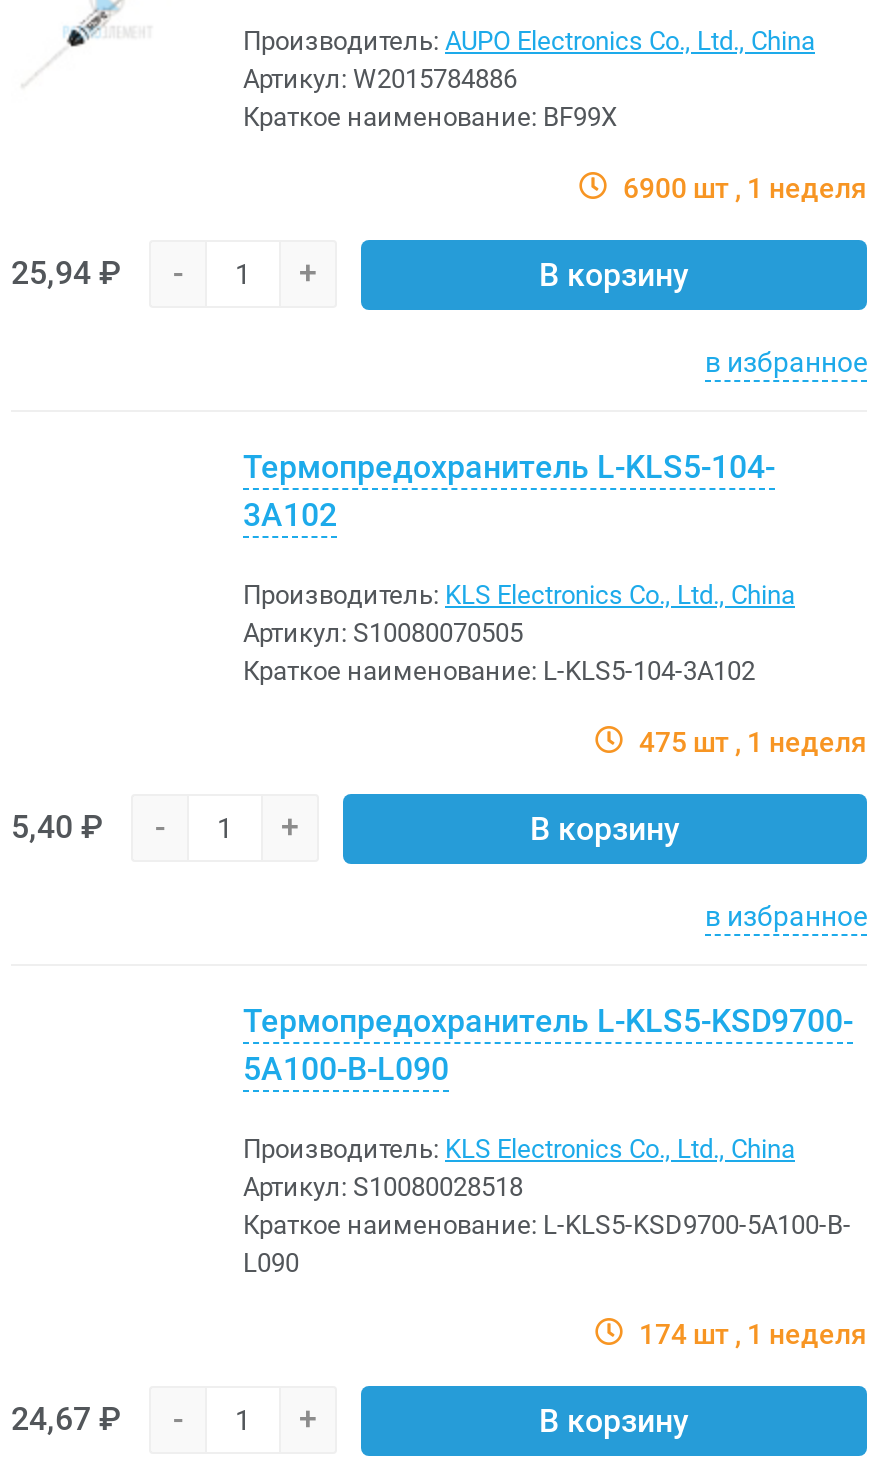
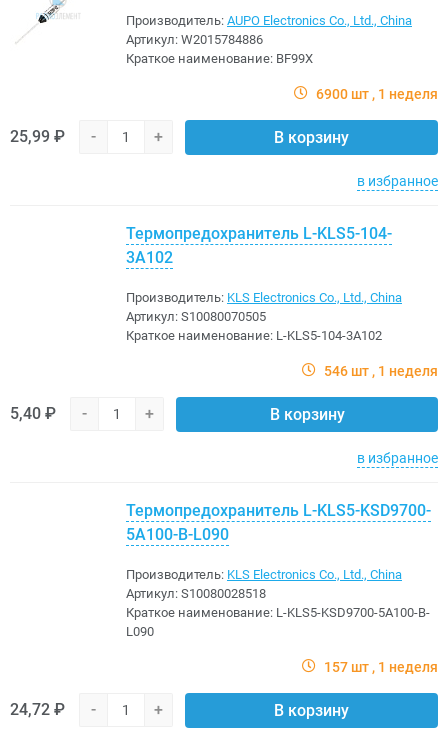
- 25,94 ₽
+ 25,99 ₽

- 475 шт 1 неделя
+ 546 шт 1 неделя

- 174 шт 1 неделя
+ 157 шт 1 неделя

- 24,67 ₽
+ 24,72 ₽
